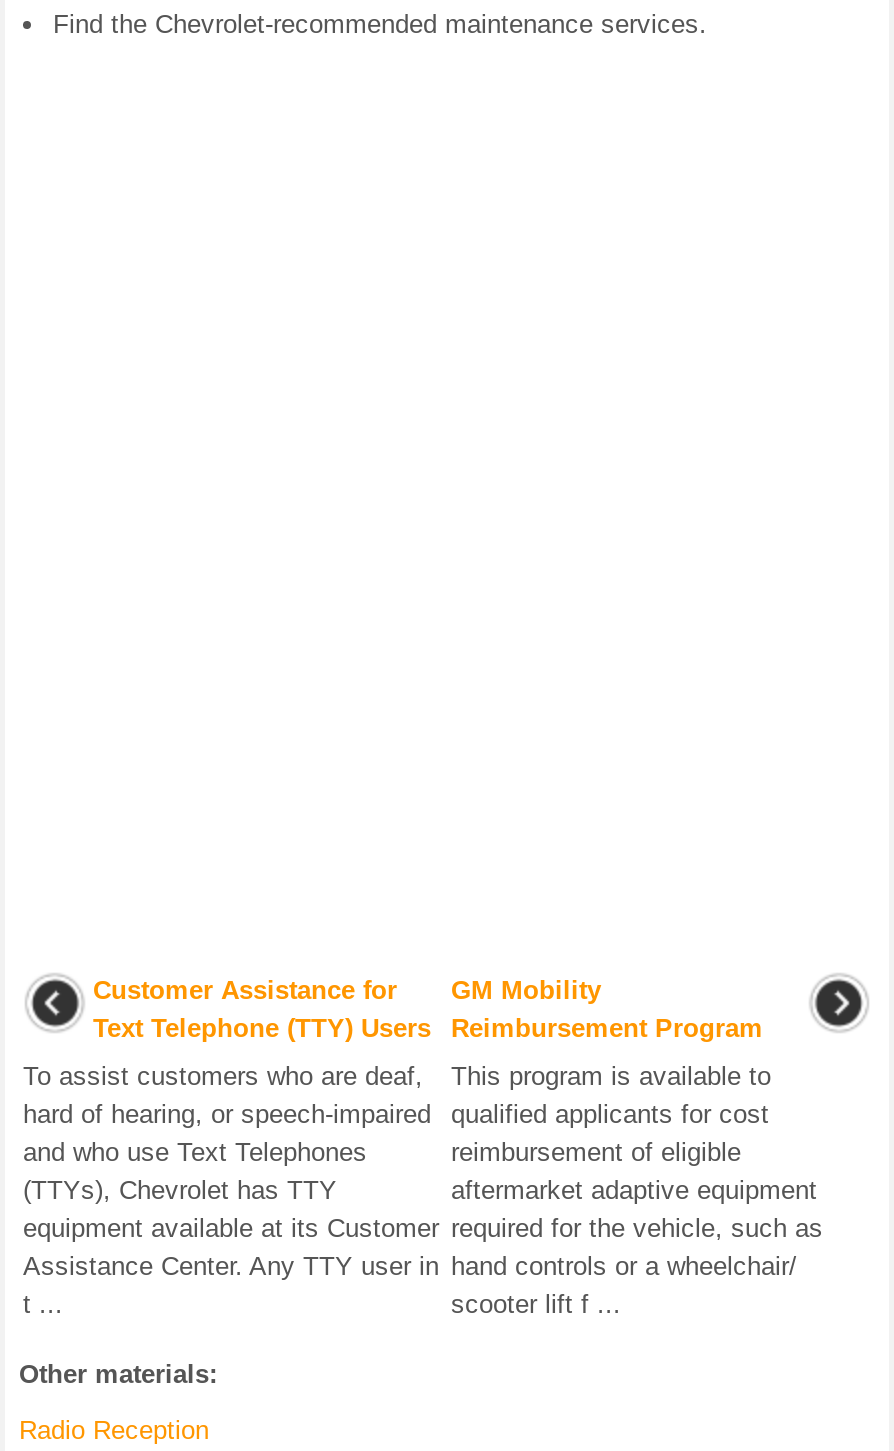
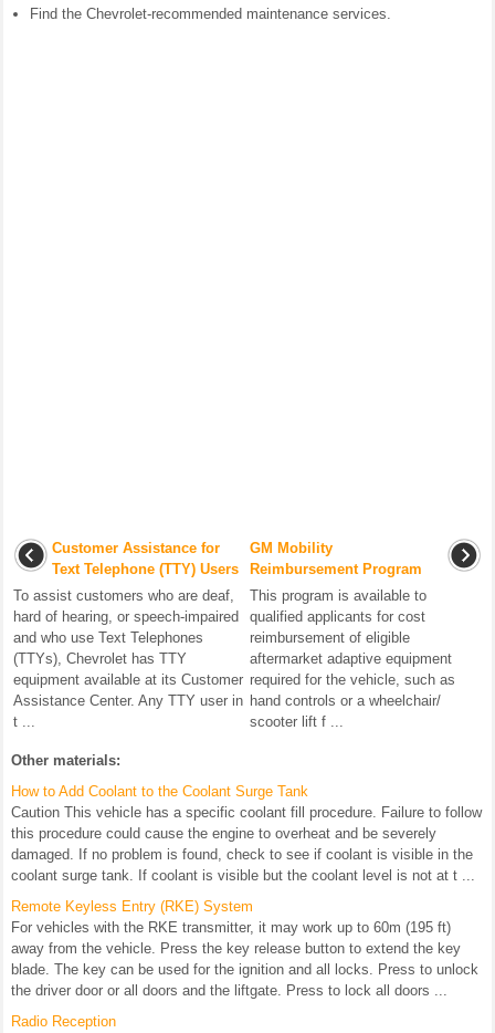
+ How to Add Coolant to the Coolant Surge Tank
+ Caution This vehicle has a specific coolant fill procedure. Failure to follow
+ this procedure could cause the engine to overheat and be severely
+ damaged. If no problem is found, check to see if coolant is visible in the
+ coolant surge tank. If coolant is visible but the coolant level is not at t ...
+ Remote Keyless Entry (RKE) System
+ For vehicles with the RKE transmitter, it may work up to 60m (195 ft)
+ away from the vehicle. Press the key release button to extend the key
+ blade. The key can be used for the ignition and all locks. Press to unlock
+ the driver door or all doors and the liftgate. Press to lock all doors ...
